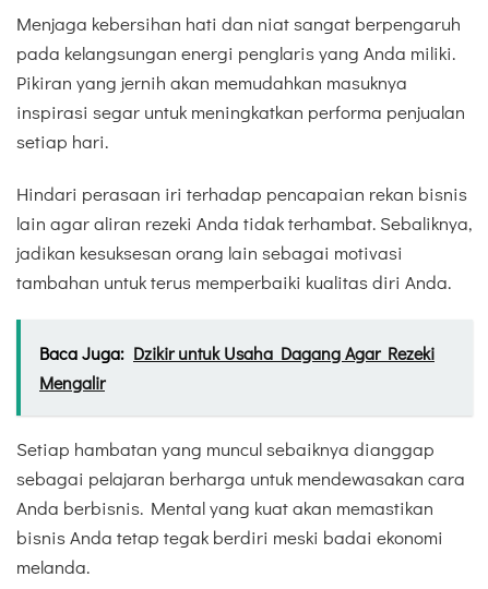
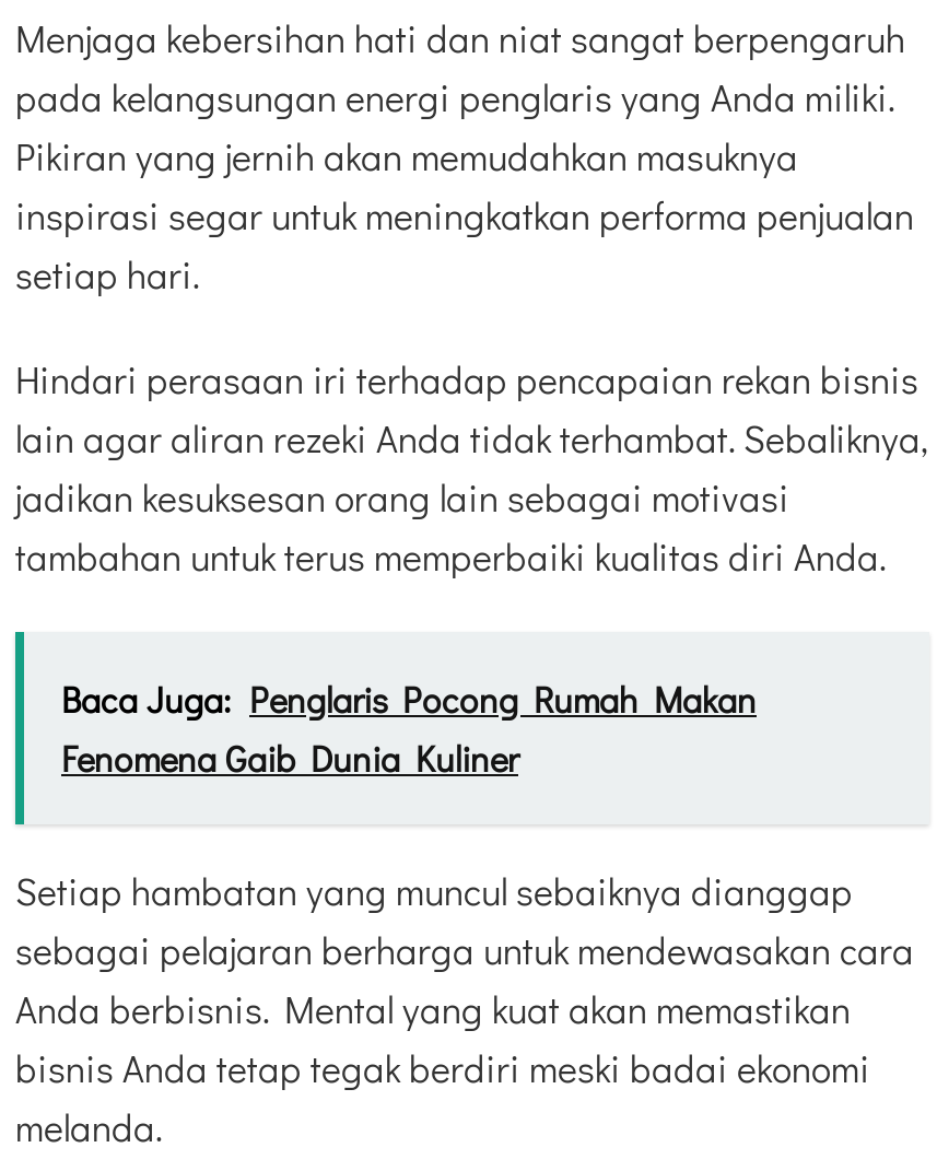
- Baca Juga: Dzikir untuk Usaha Dagang Agar Rezeki
- Mengalir
+ Baca Juga: Penglaris Pocong Rumah Makan
+ Fenomena Gaib Dunia Kuliner
